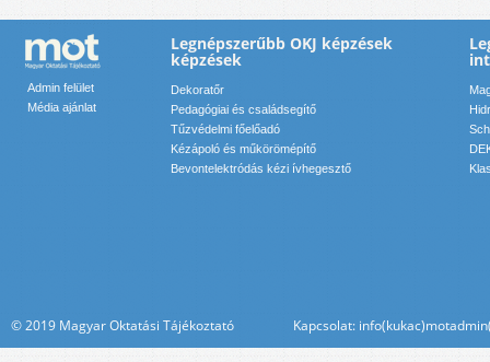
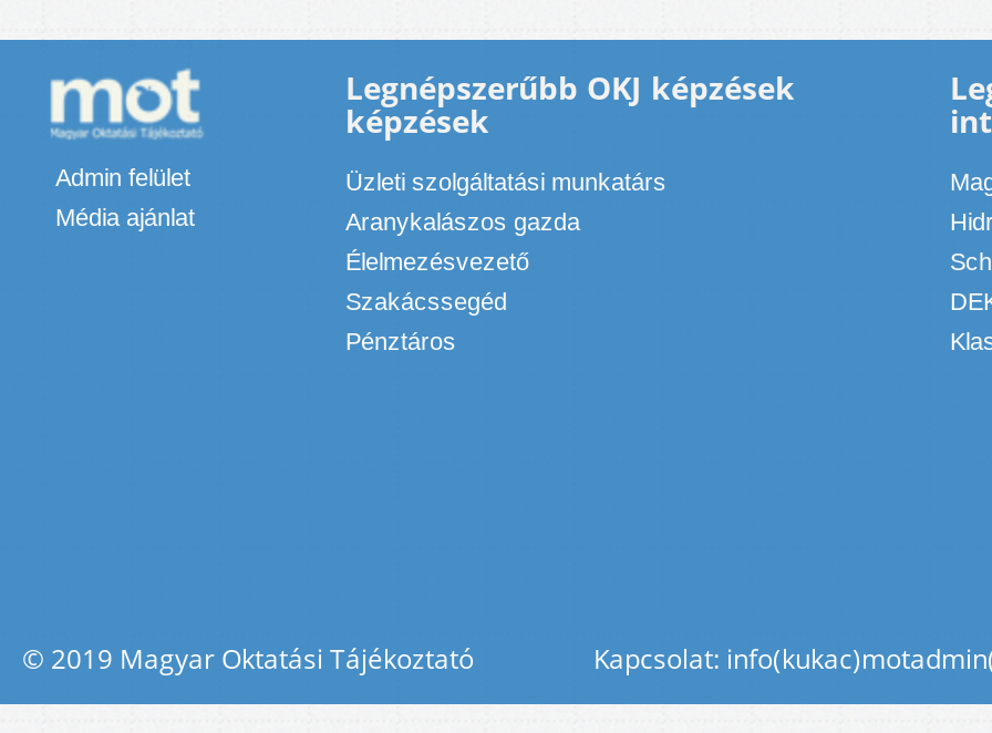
- Dekoratőr
+ Üzleti szolgáltatási munkatárs

- Pedagógiai és családsegítő
+ Aranykalászos gazda

- Tűzvédelmi főelőadó
+ Élelmezésvezető

- Kézápoló és műkörömépítő
+ Szakácssegéd

- Bevontelektródás kézi ívhegesztő
+ Pénztáros
